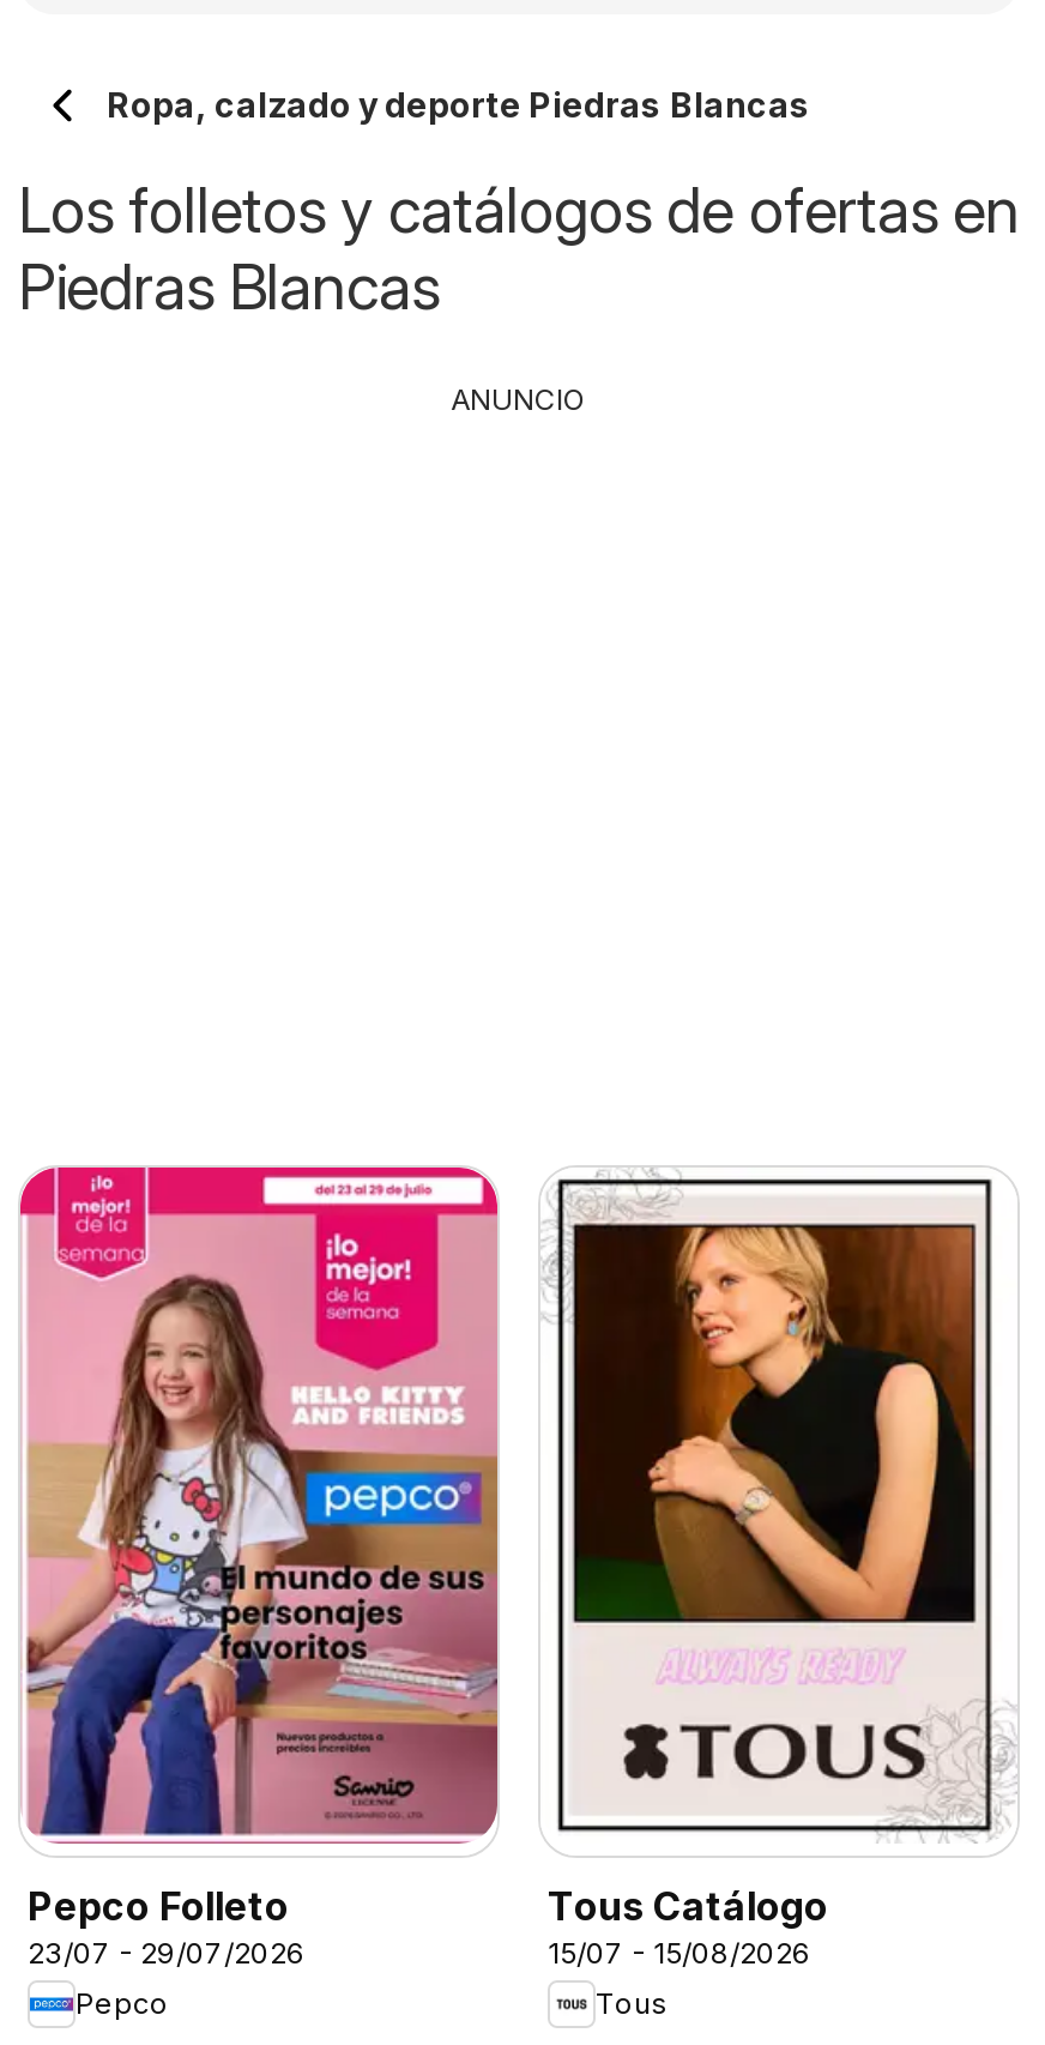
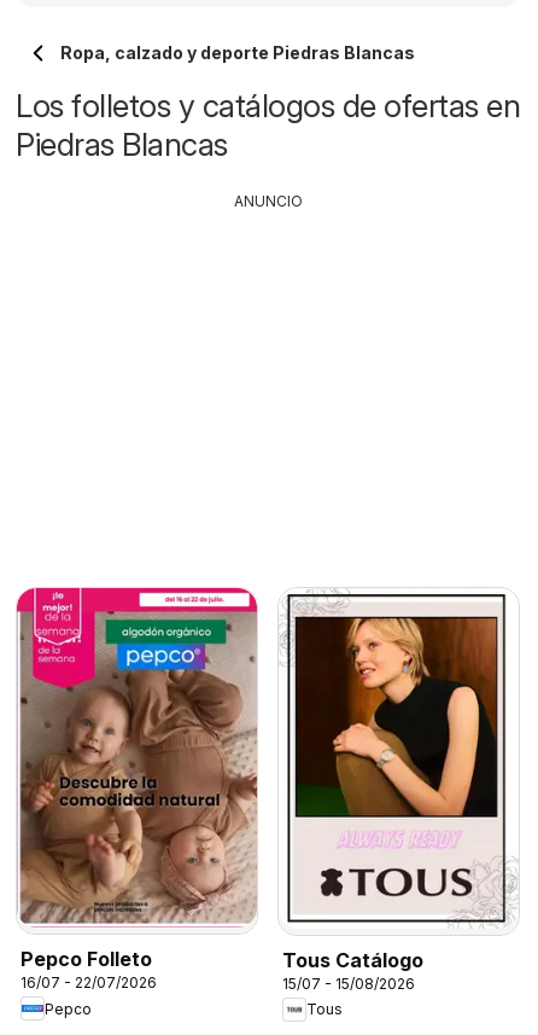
- [image]
+ [image]

- 23/07 - 29/07/2026
+ 16/07 - 22/07/2026
